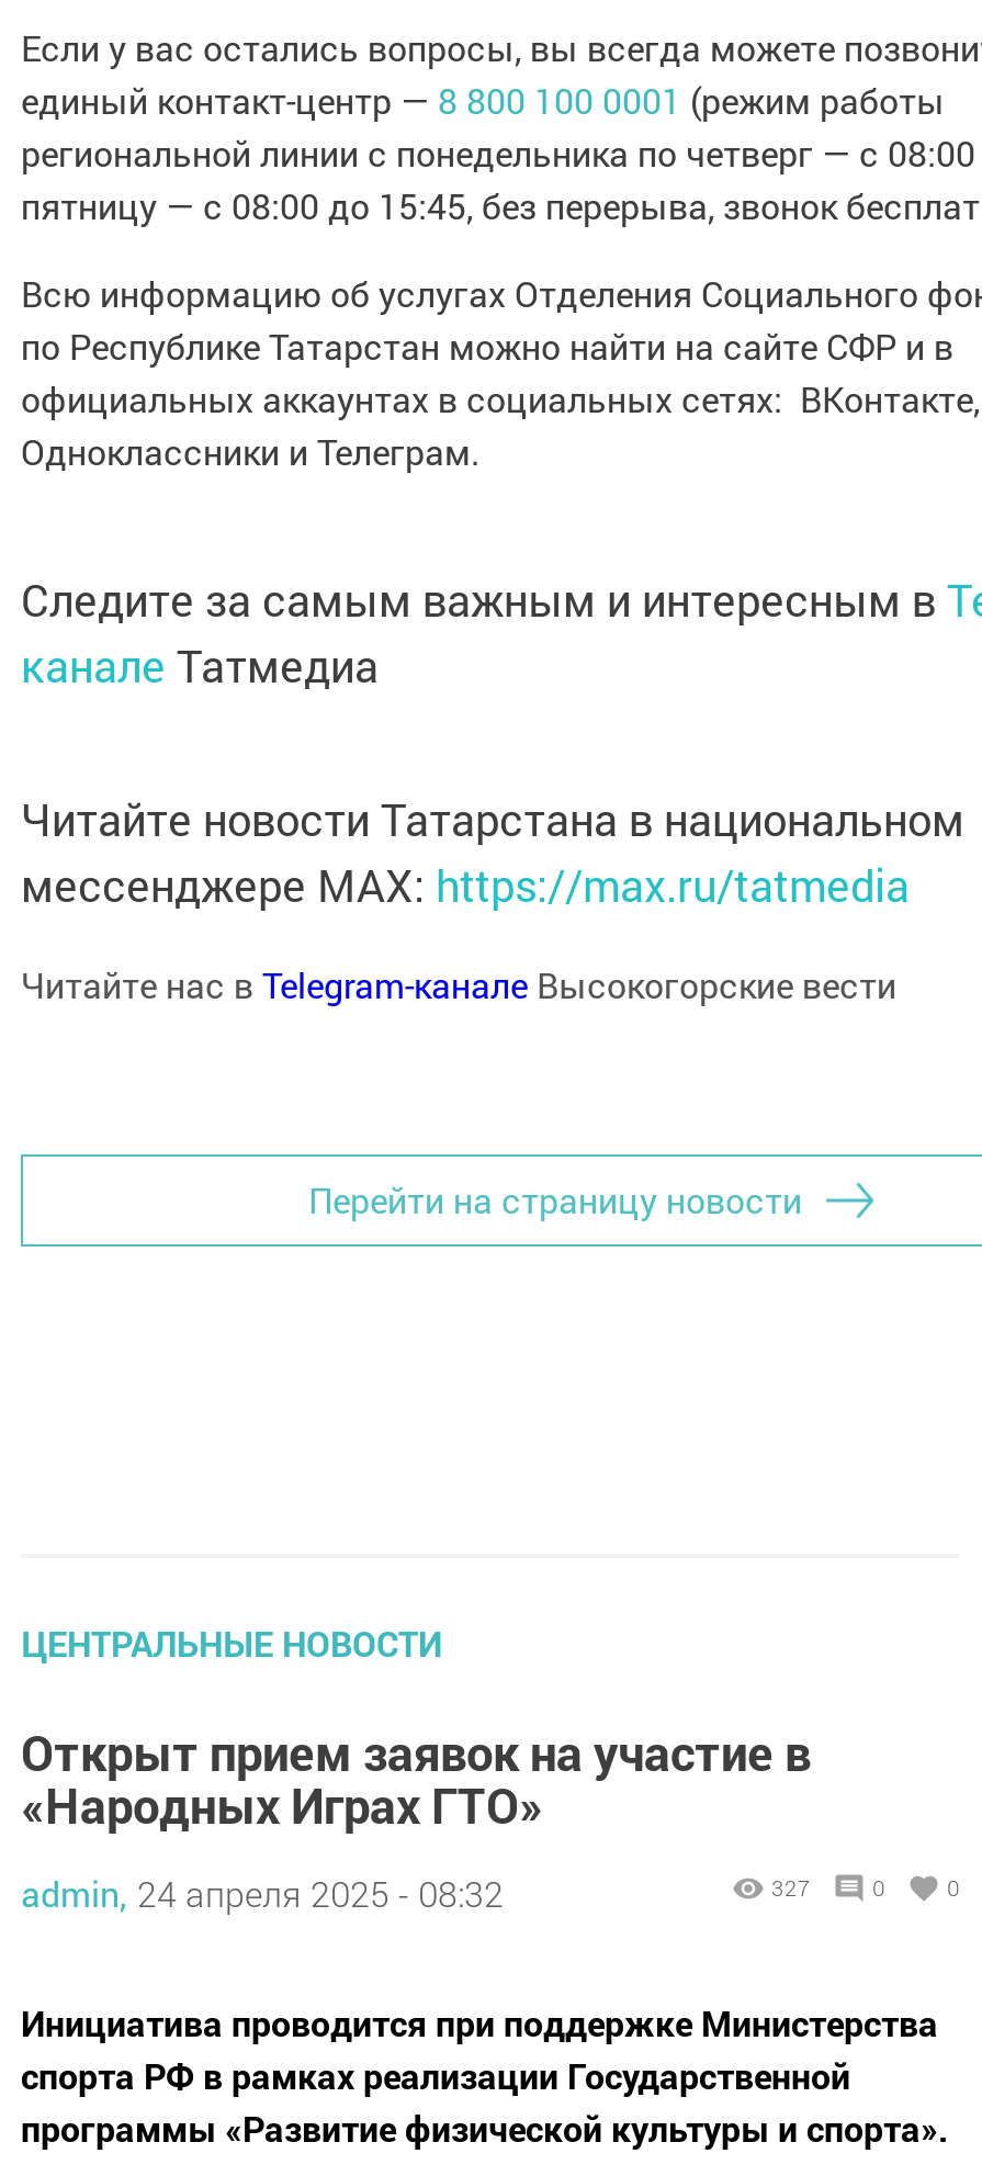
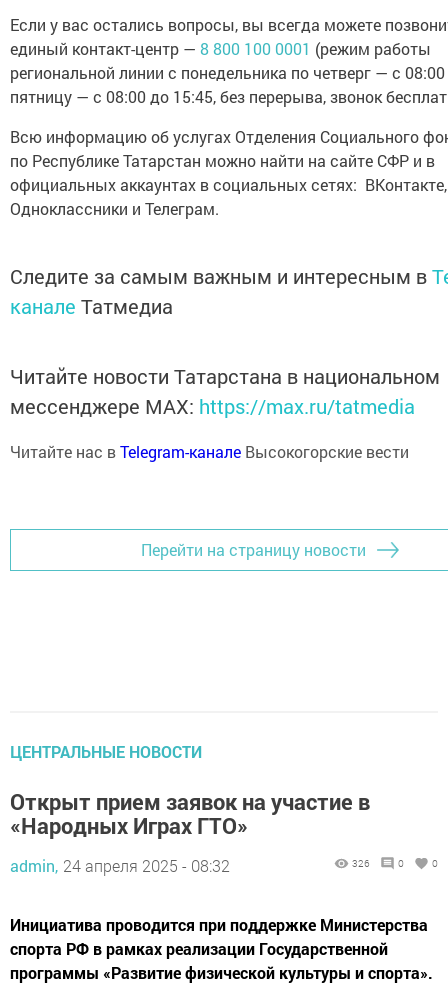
- 327
+ 326
